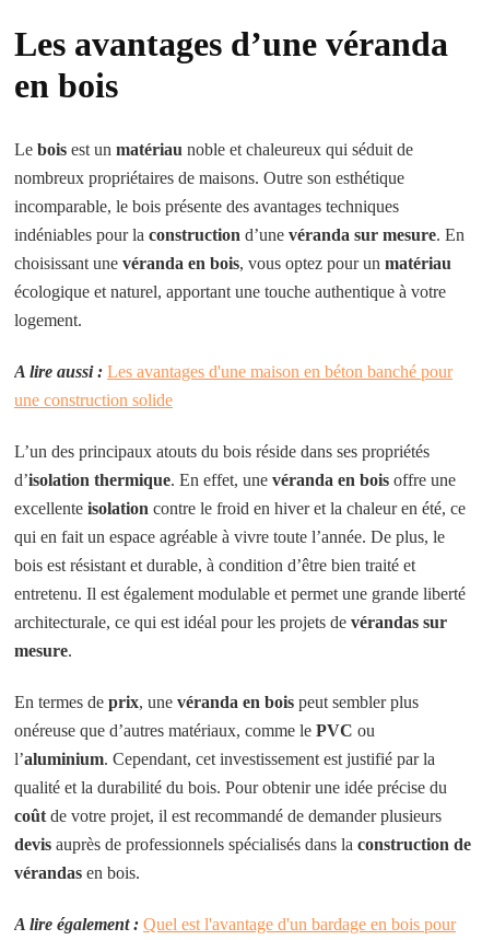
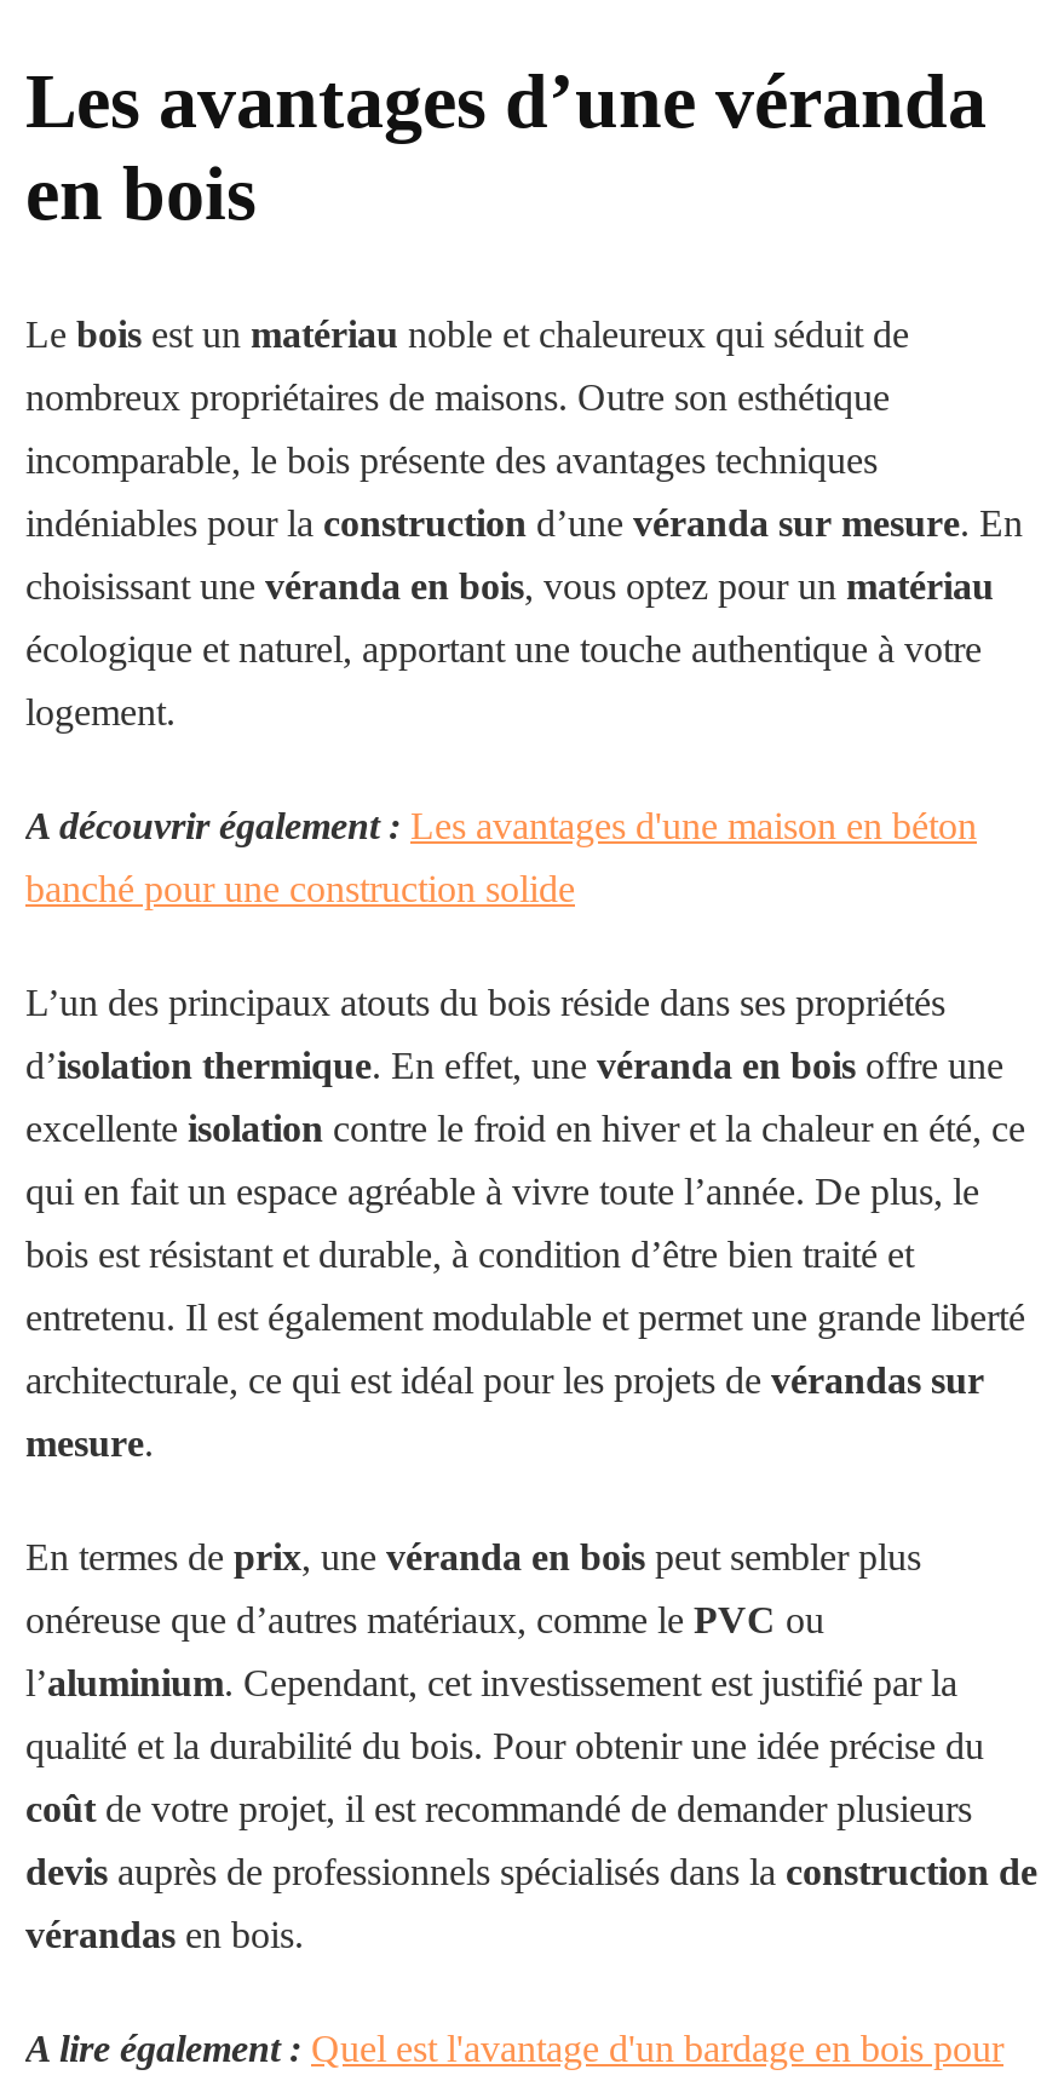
- A lire aussi : Les avantages d'une maison en béton banché pour
+ A découvrir également : Les avantages d'une maison en béton

- une construction solide
+ banché pour une construction solide
